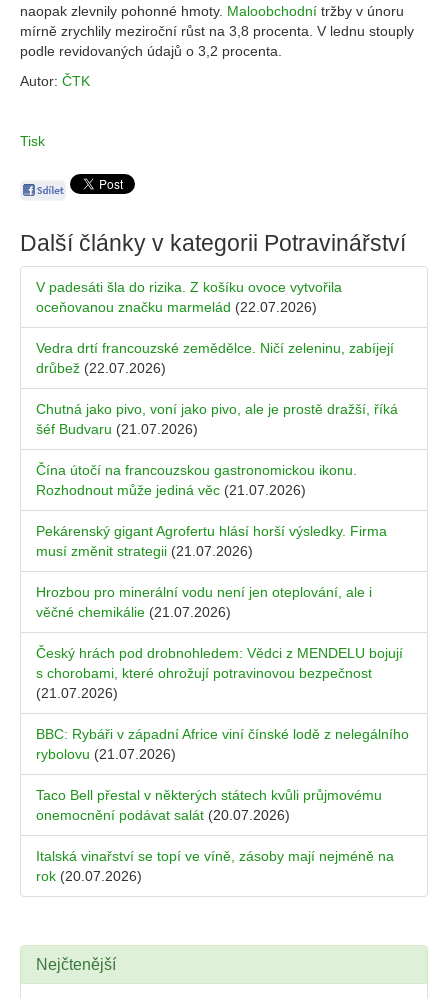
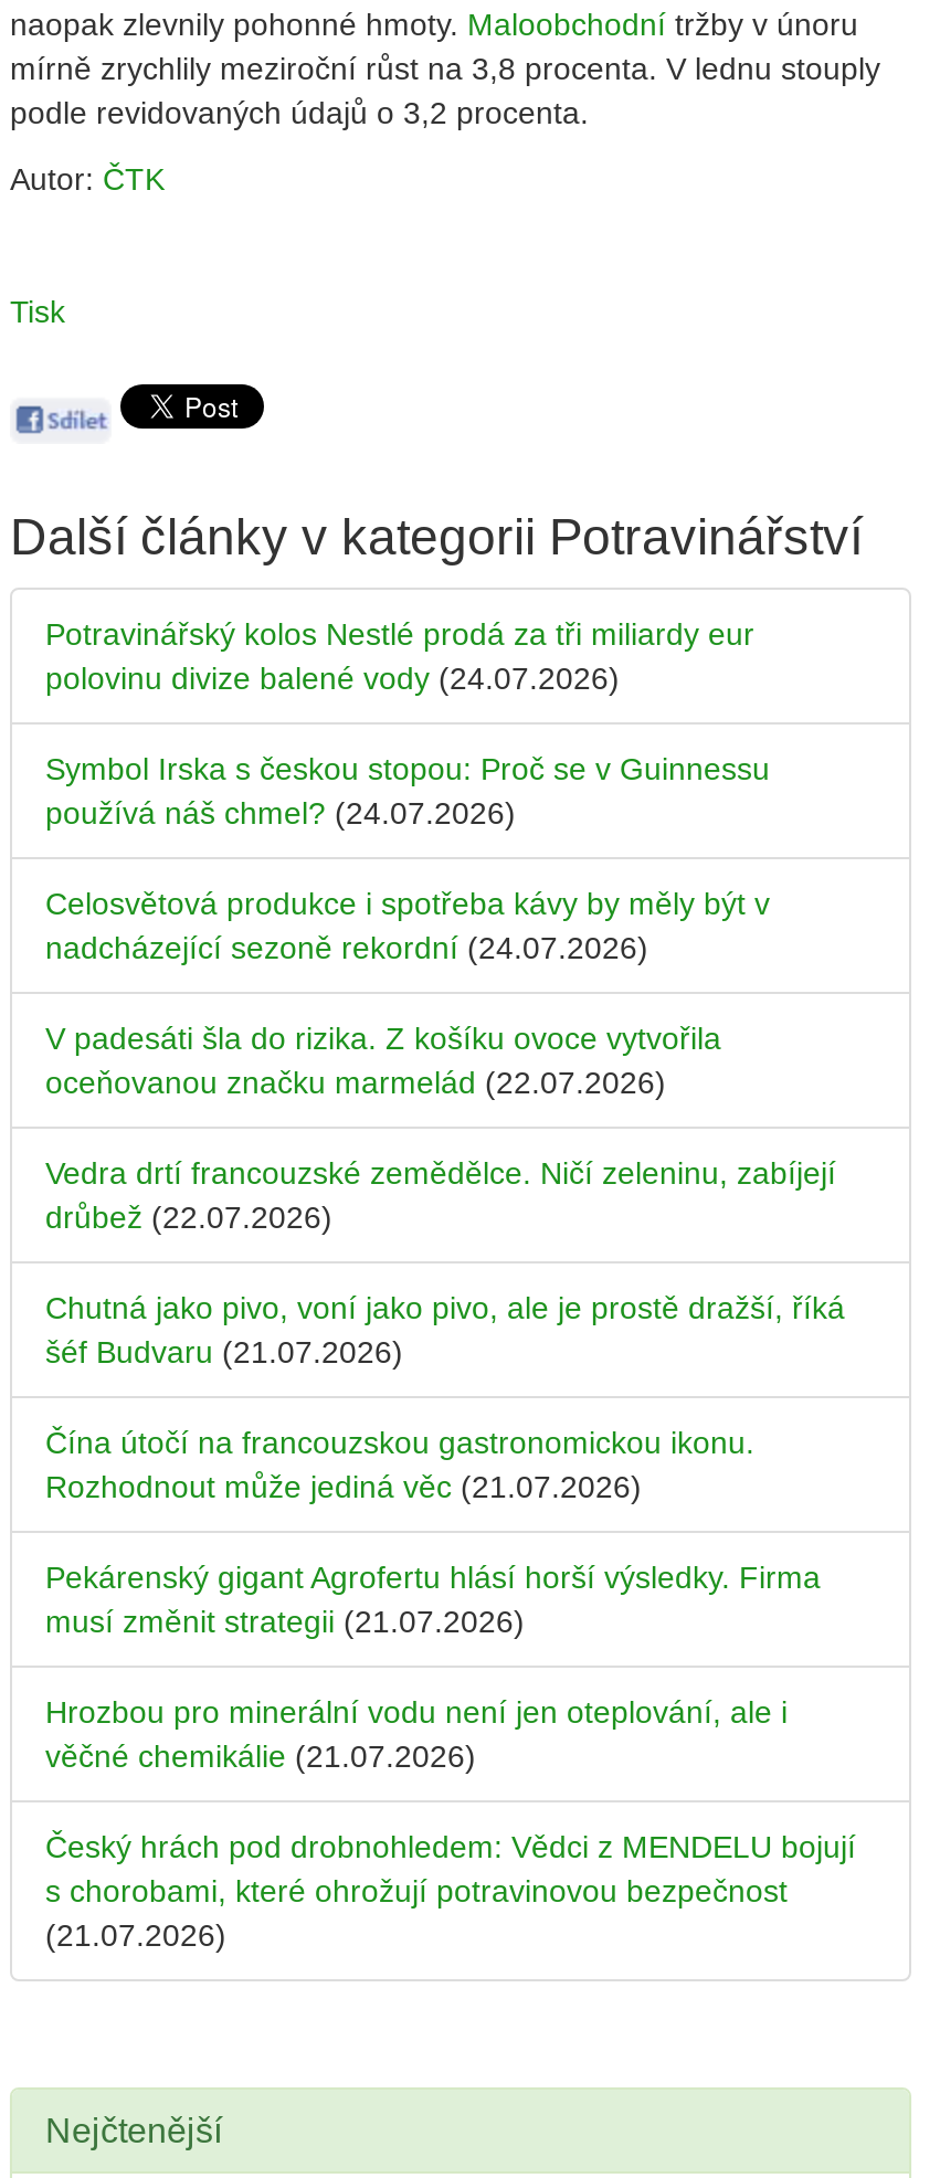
+ Potravinářský kolos Nestlé prodá za tři miliardy eur
+ polovinu divize balené vody (24.07.2026)
+ Symbol Irska s českou stopou: Proč se v Guinnessu
+ používá náš chmel? (24.07.2026)
+ Celosvětová produkce i spotřeba kávy by měly být v
+ nadcházející sezoně rekordní (24.07.2026)

moved down: V padesáti šla do rizika. Z košíku ovoce vytvořila | oceňovanou značku marmelád (22.07.2026) | Vedra drtí francouzské zemědělce. Ničí zeleninu, zabíjejí | ... | s chorobami, které ohrožují potravinovou bezpečnost | (21.07.2026)

- BBC: Rybáři v západní Africe viní čínské lodě z nelegálního
- rybolovu (21.07.2026)
- Taco Bell přestal v některých státech kvůli průjmovému
- onemocnění podávat salát (20.07.2026)
- Italská vinařství se topí ve víně, zásoby mají nejméně na
- rok (20.07.2026)
